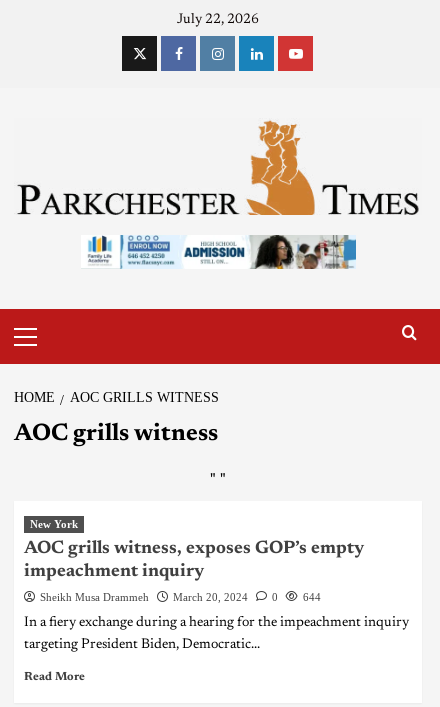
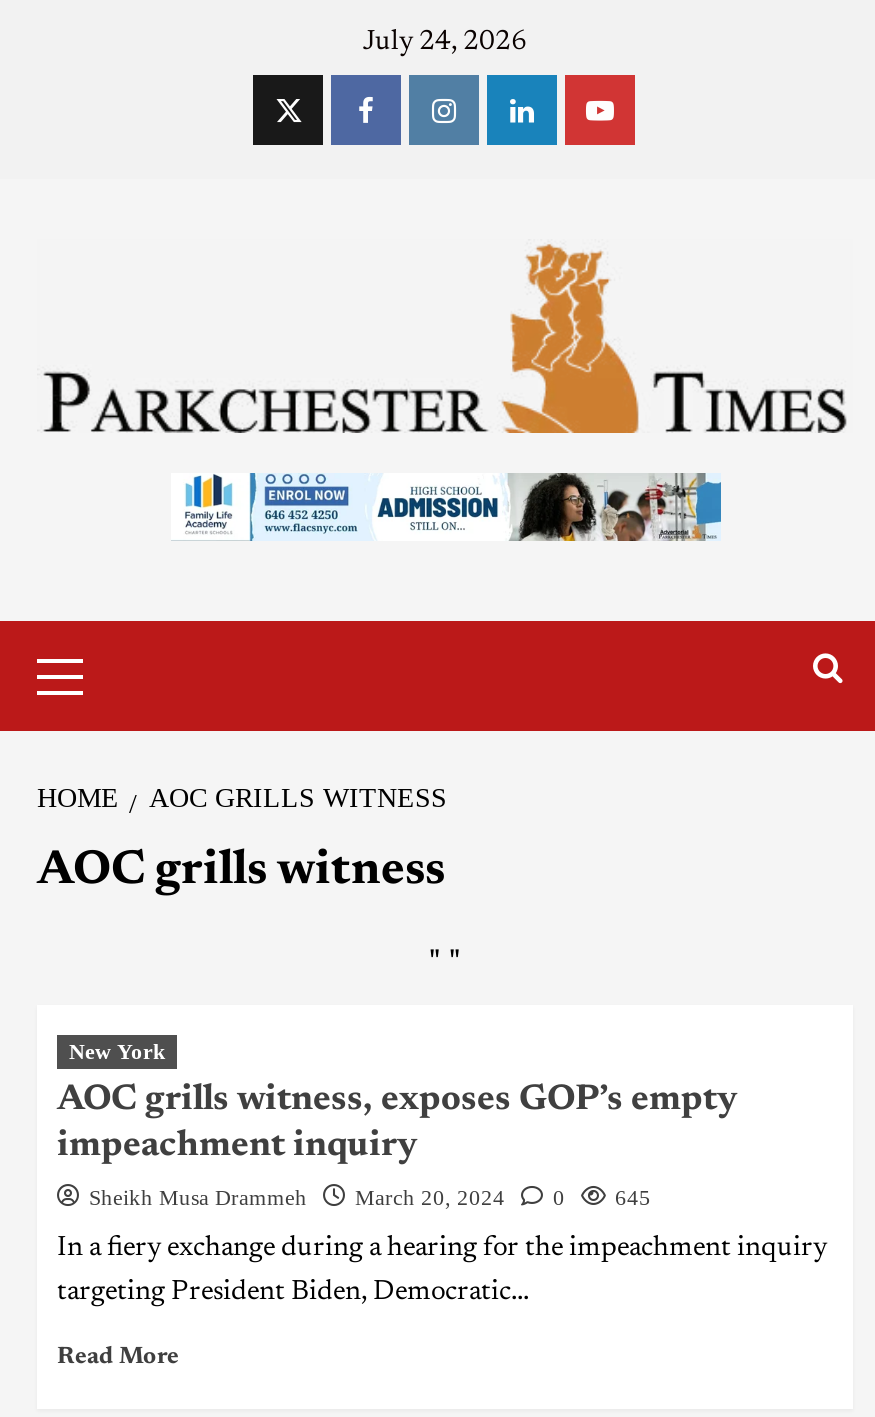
- July 22, 2026
+ July 24, 2026

- 644
+ 645
